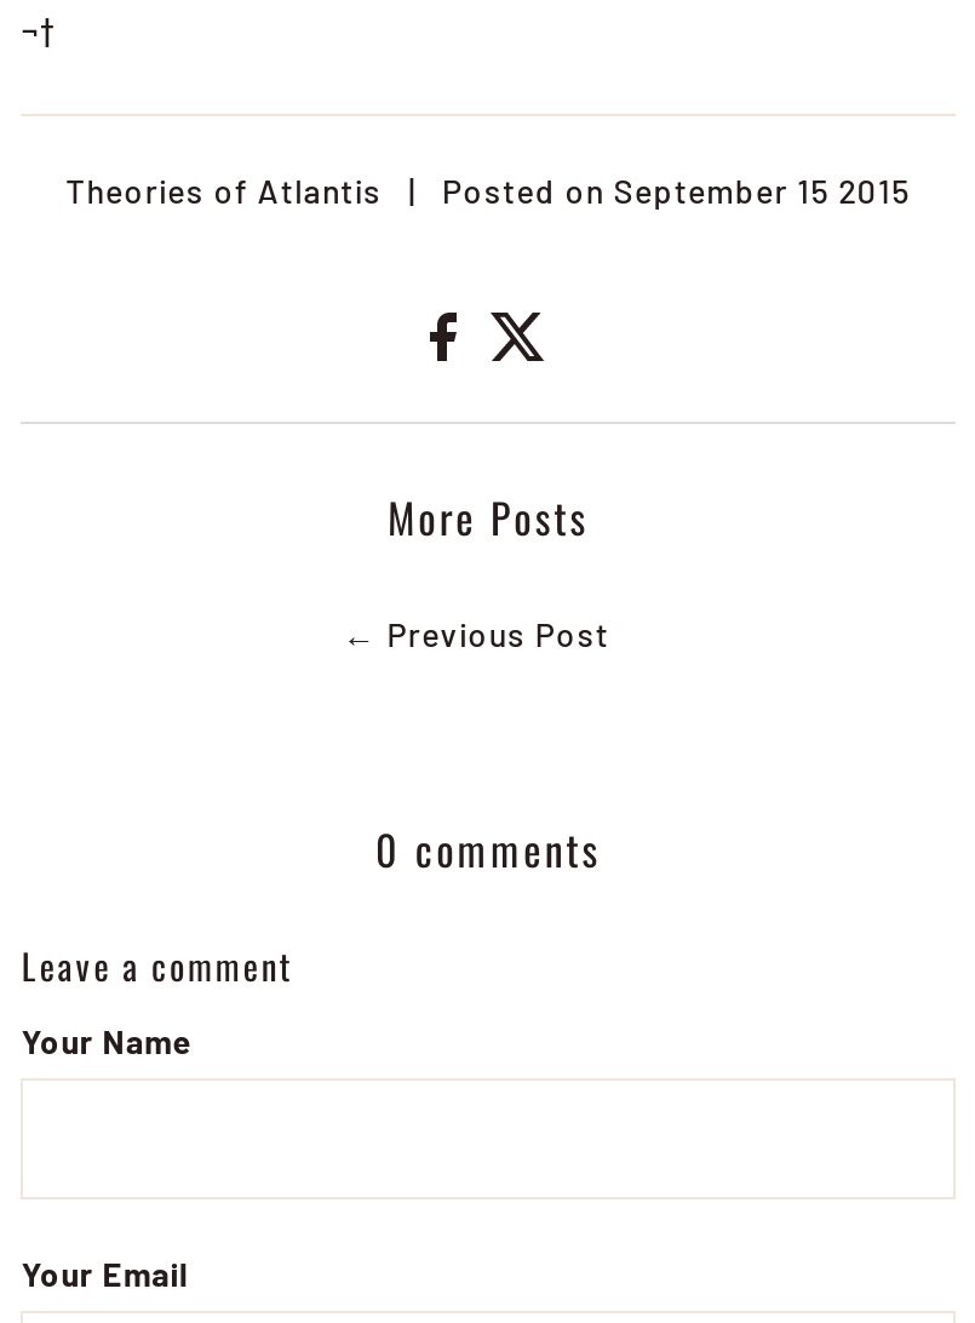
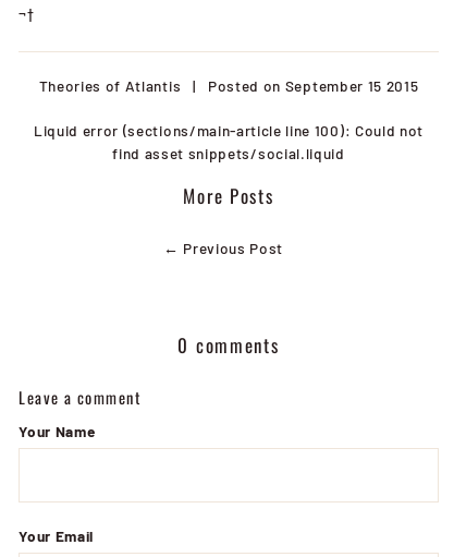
+ Liquid error (sections/main-article line 100): Could not
+ find asset snippets/social.liquid
